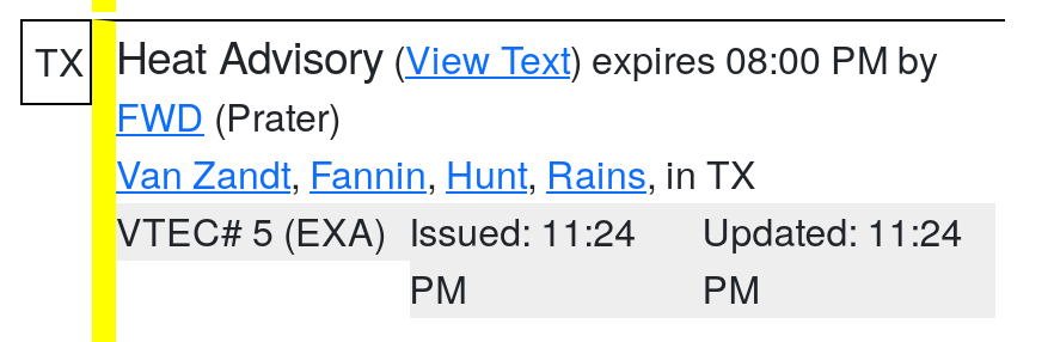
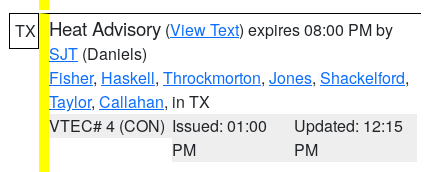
- FWD (Prater)
- Van Zandt, Fannin, Hunt, Rains, in TX
- VTEC# 5 (EXA) Issued: 11:24
+ SJT (Daniels)
+ Fisher, Haskell, Throckmorton, Jones, Shackelford,
+ Taylor, Callahan, in TX
+ VTEC# 4 (CON) Issued: 01:00

- Updated: 11:24
+ Updated: 12:15
